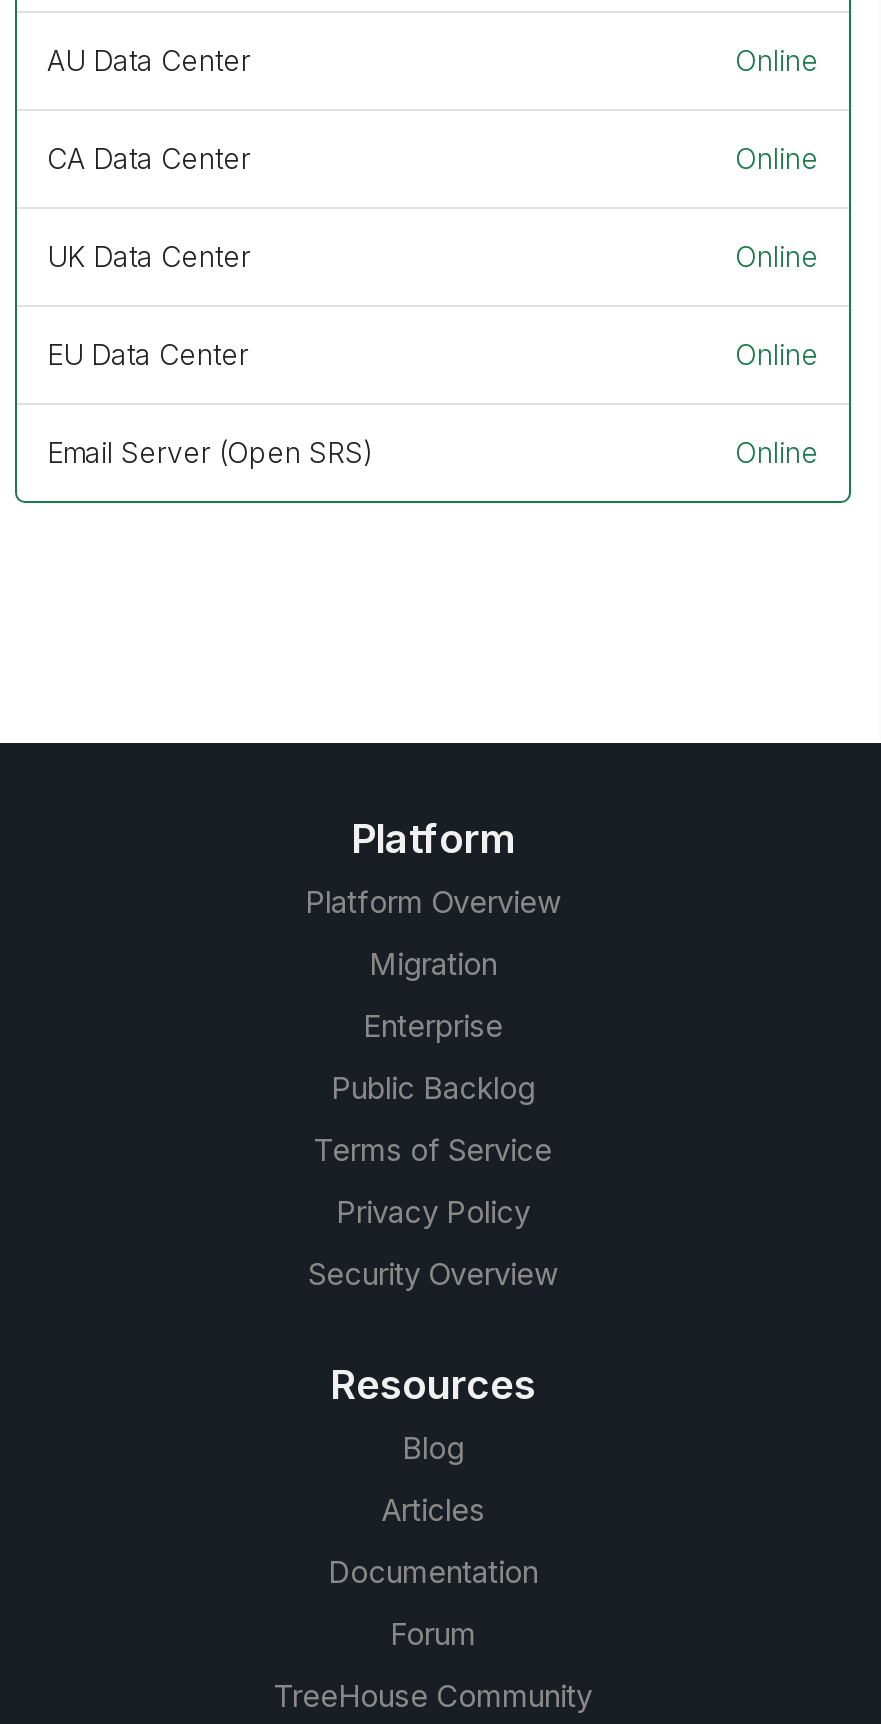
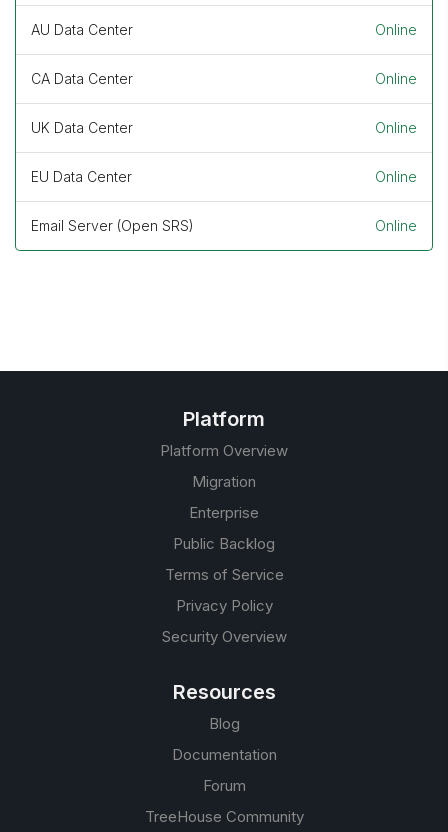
- Articles
